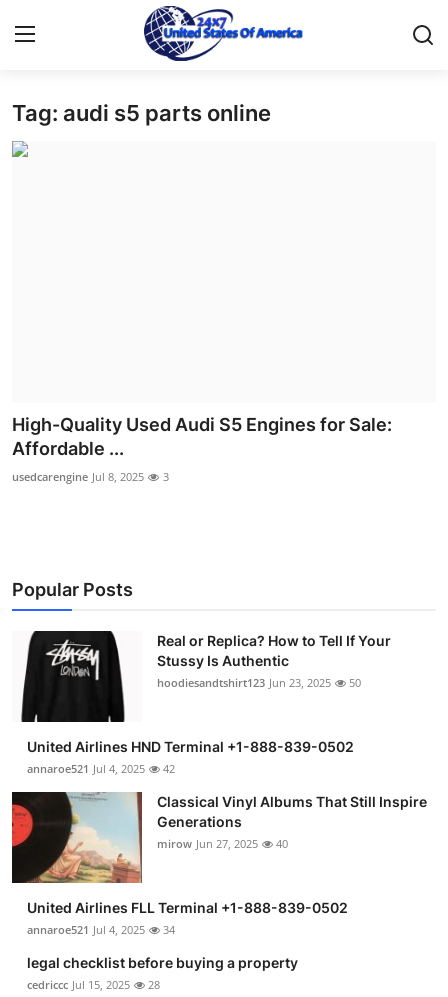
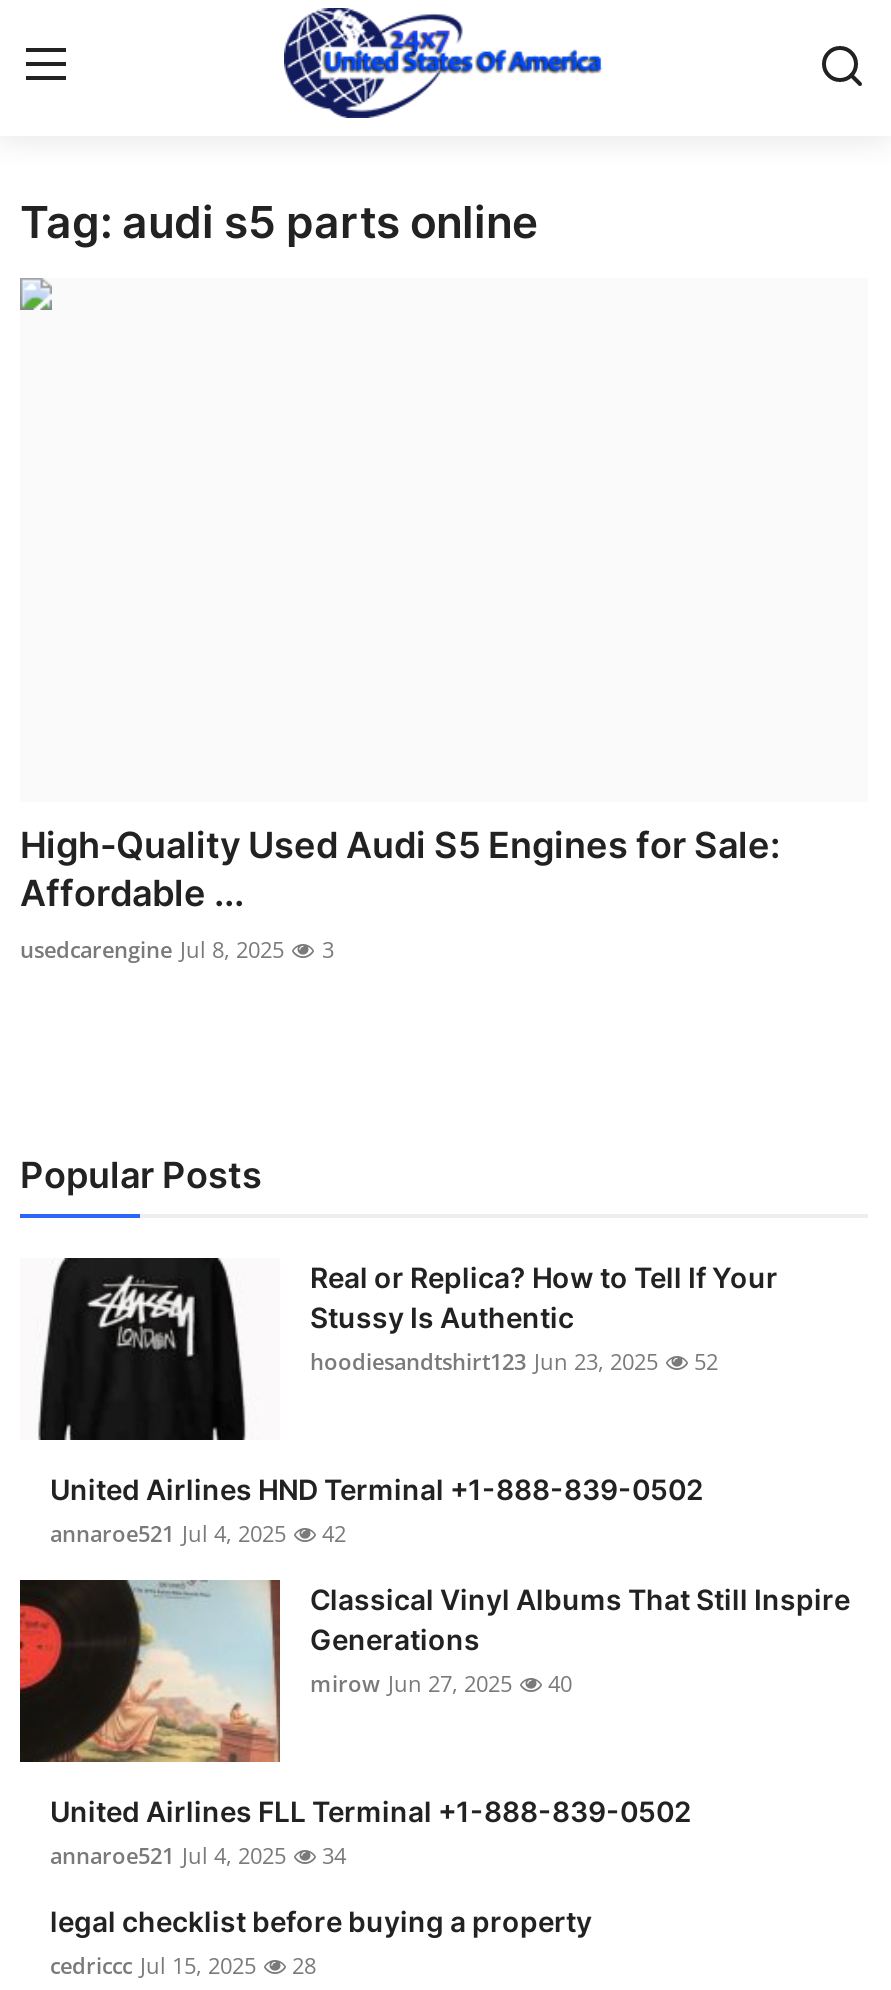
- hoodiesandtshirt123 Jun 23, 2025 50
+ hoodiesandtshirt123 Jun 23, 2025 52
